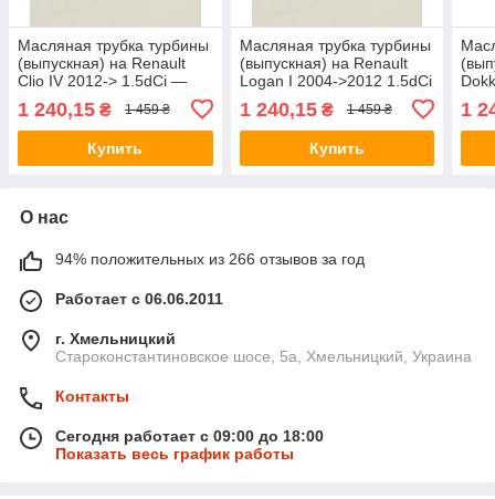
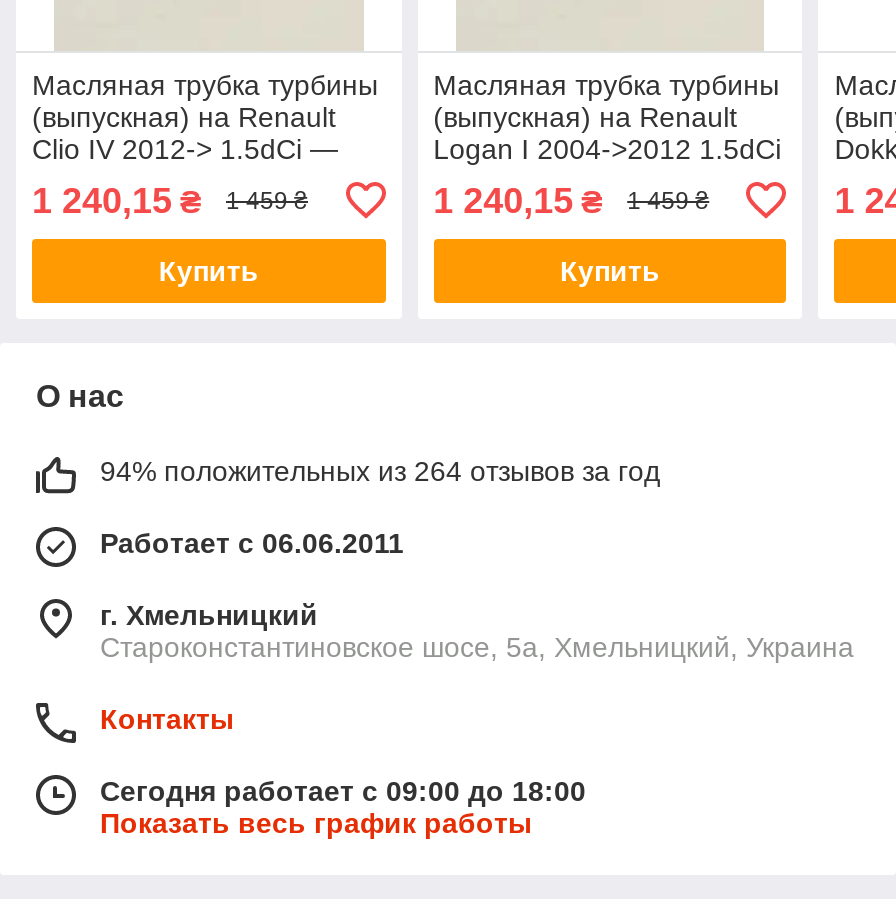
- 94% положительных из 266 отзывов за год
+ 94% положительных из 264 отзывов за год
